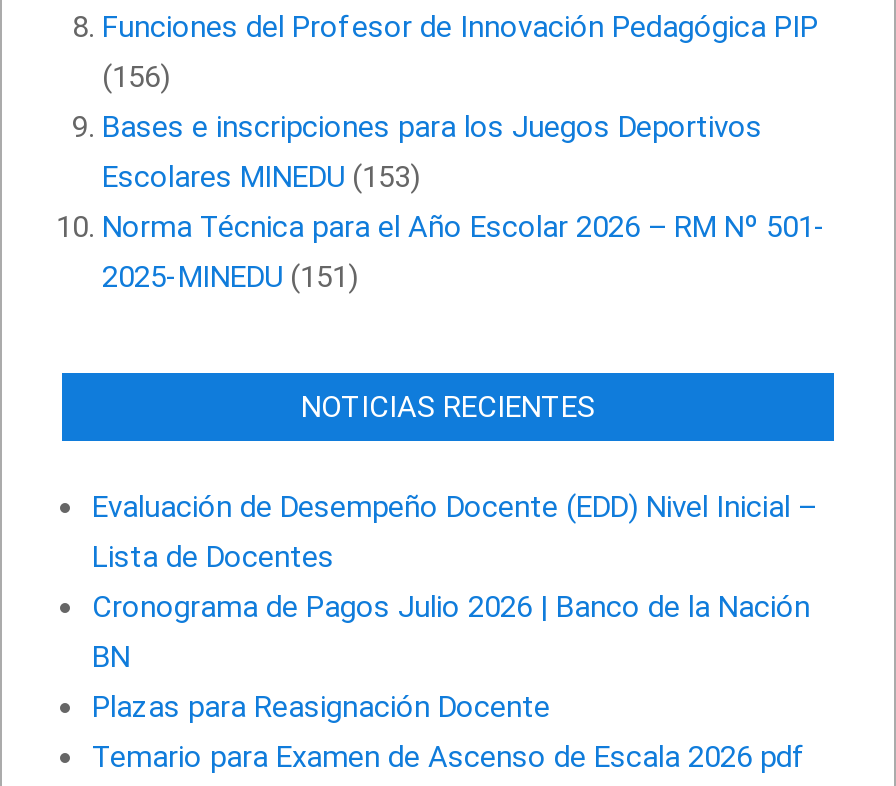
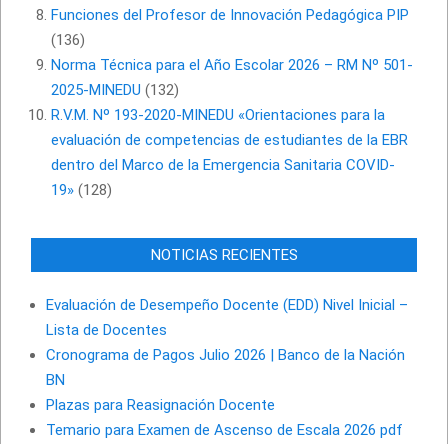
- (156)
- Bases e inscripciones para los Juegos Deportivos
- Escolares MINEDU (153)
+ (136)

moved up: Norma Técnica para el Año Escolar 2026 – RM Nº 501-

- 2025-MINEDU (151)
+ 2025-MINEDU (132)
+ R.V.M. Nº 193-2020-MINEDU «Orientaciones para la
+ evaluación de competencias de estudiantes de la EBR
+ dentro del Marco de la Emergencia Sanitaria COVID-
+ 19» (128)
